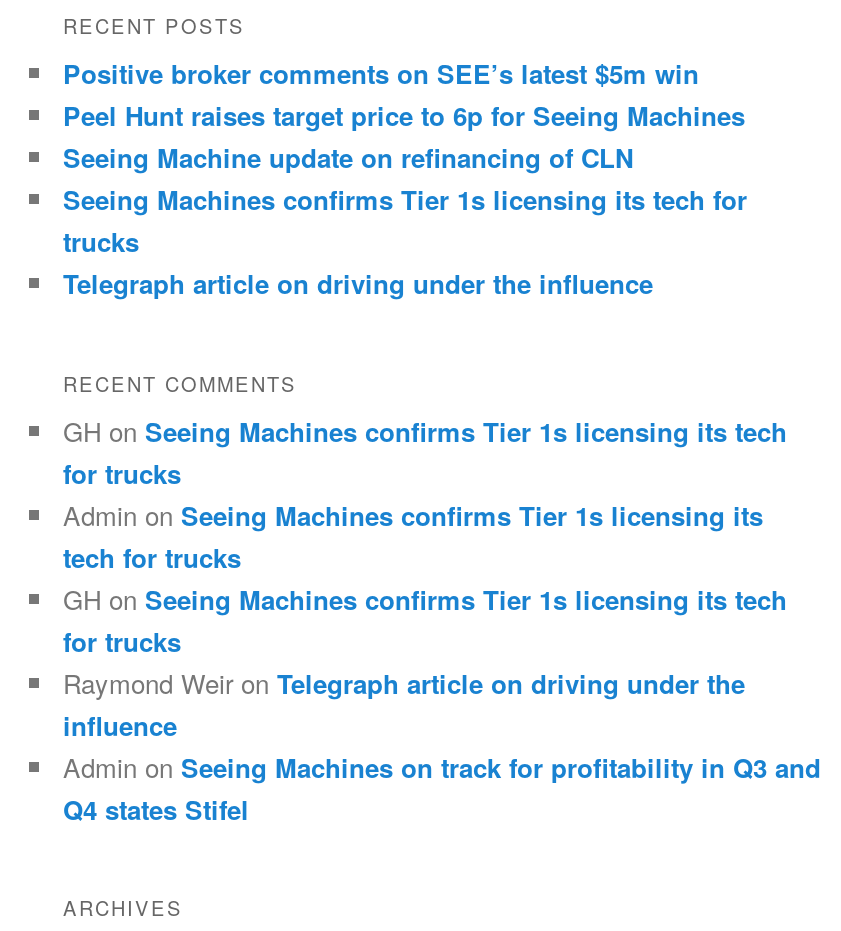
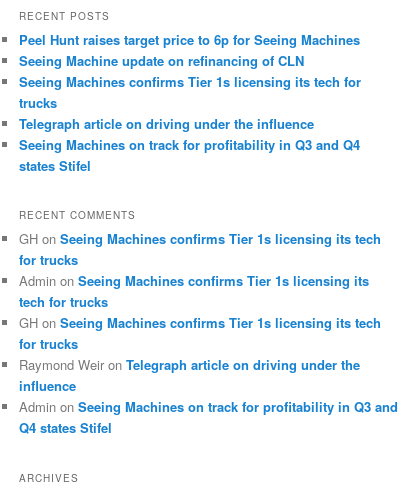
- Positive broker comments on SEE’s latest $5m win

moved up: Peel Hunt raises target price to 6p for Seeing Machines | Seeing Machine update on refinancing of CLN | Seeing Machines confirms Tier 1s licensing its tech for | trucks | Telegraph article on driving under the influence

+ Seeing Machines on track for profitability in Q3 and Q4
+ states Stifel
